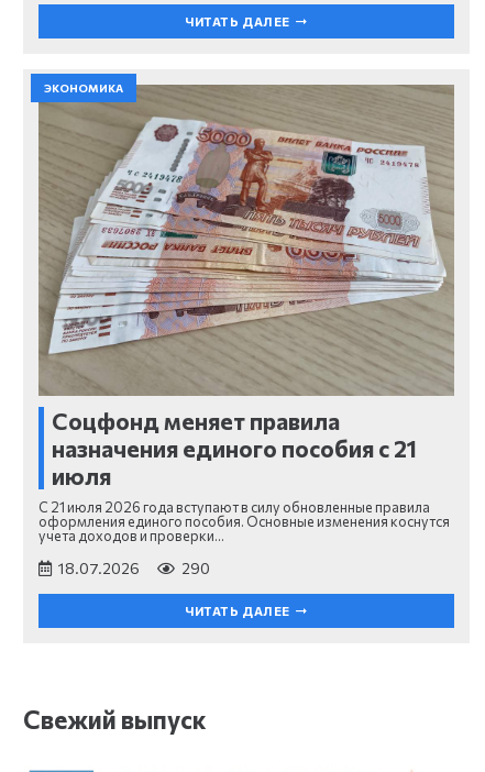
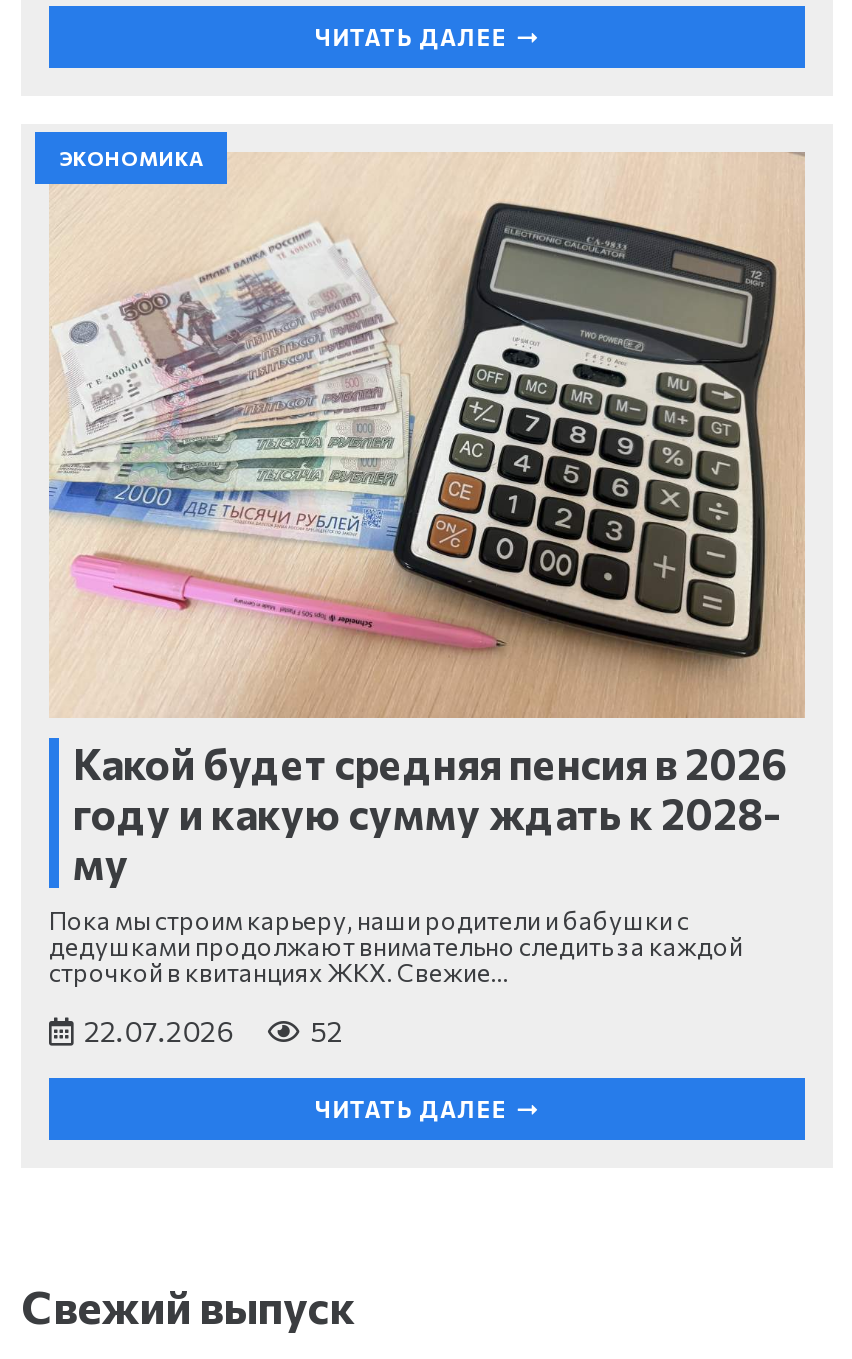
- [image]
- Соцфонд меняет правила
- назначения единого пособия с 21
- июля
- С 21 июля 2026 года вступают в силу обновленные правила
- оформления единого пособия. Основные изменения коснутся
- учета доходов и проверки…
+ [image]
+ Какой будет средняя пенсия в 2026
+ году и какую сумму ждать к 2028-
+ му
+ Пока мы строим карьеру, наши родители и бабушки с
+ дедушками продолжают внимательно следить за каждой
+ строчкой в квитанциях ЖКХ. Свежие…

- 18.07.2026
- 290
+ 22.07.2026
+ 52
